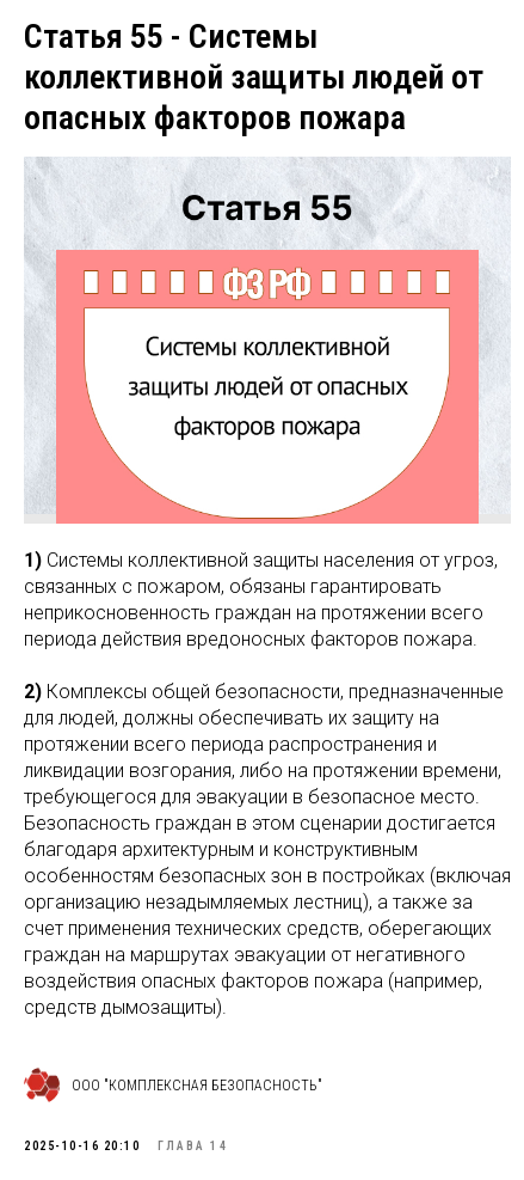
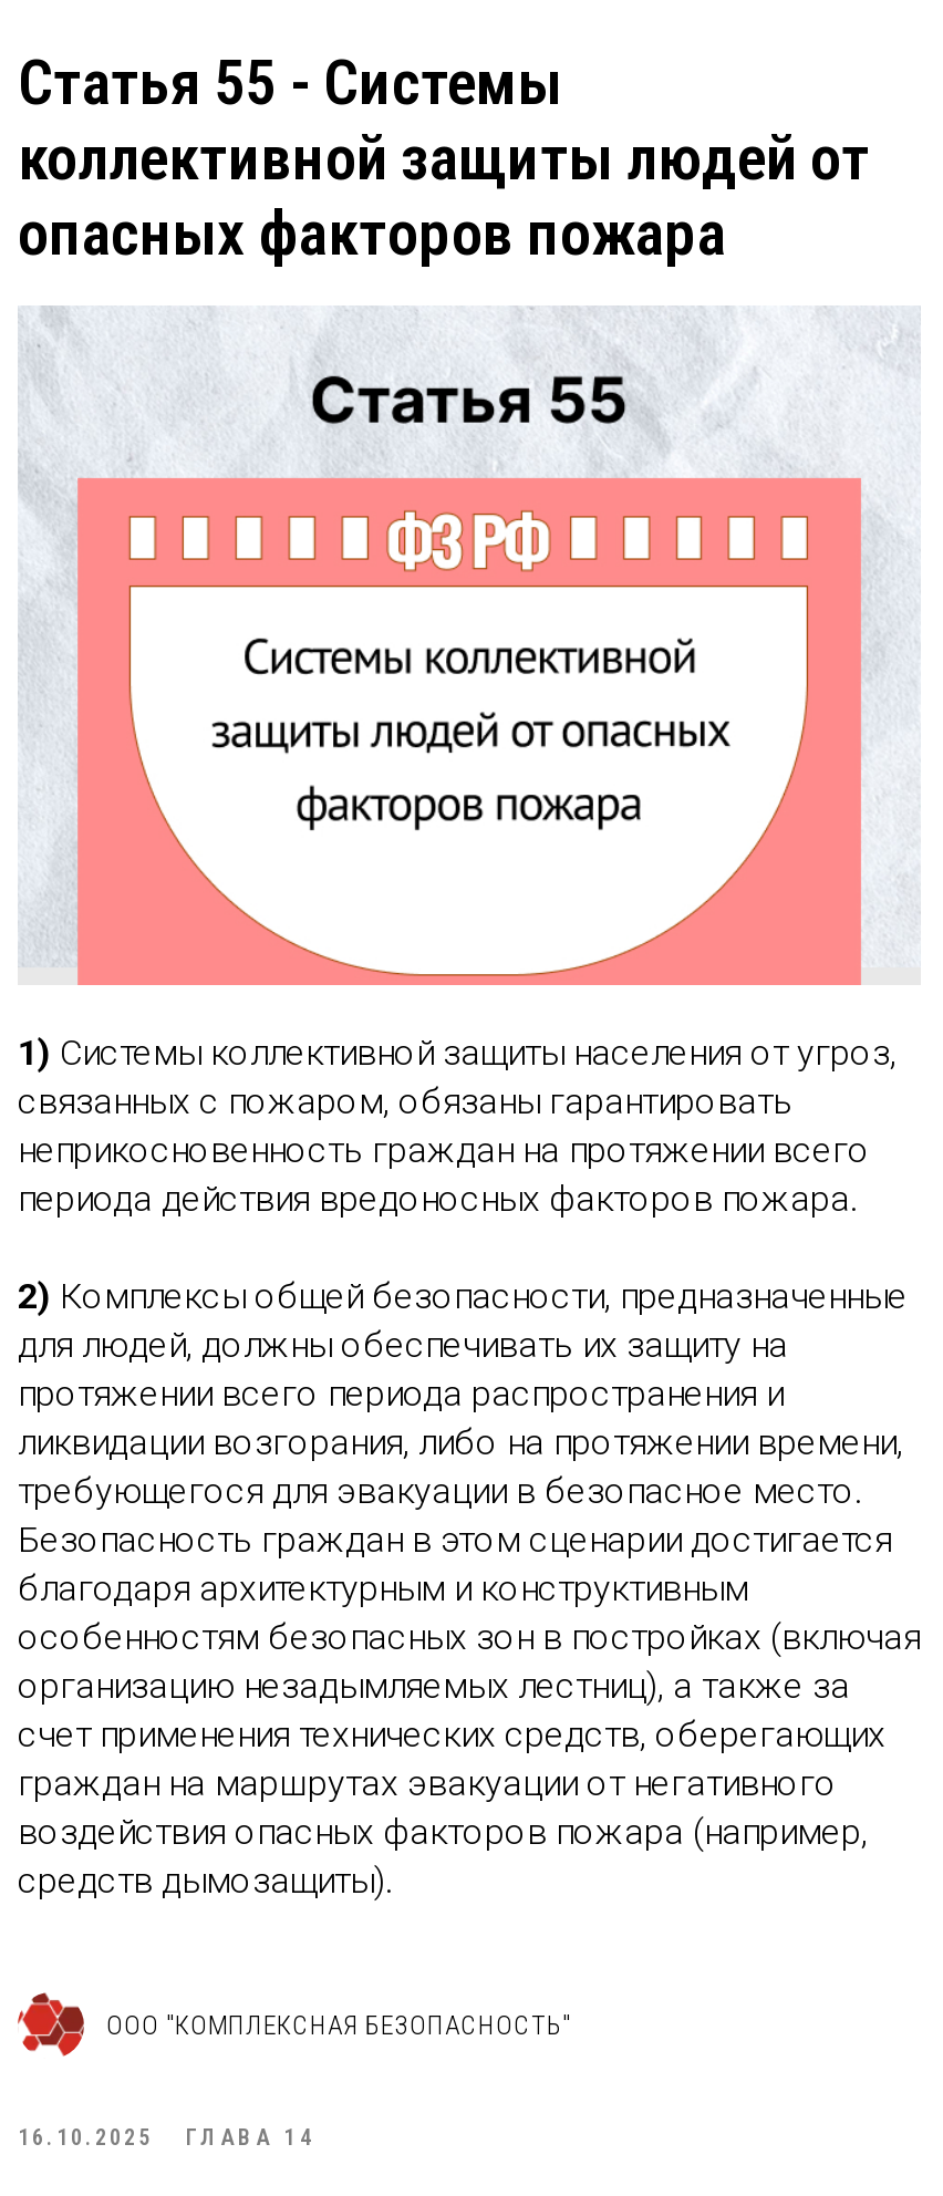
- 2025-10-16 20:10 ГЛАВА 14
+ 16.10.2025 ГЛАВА 14
